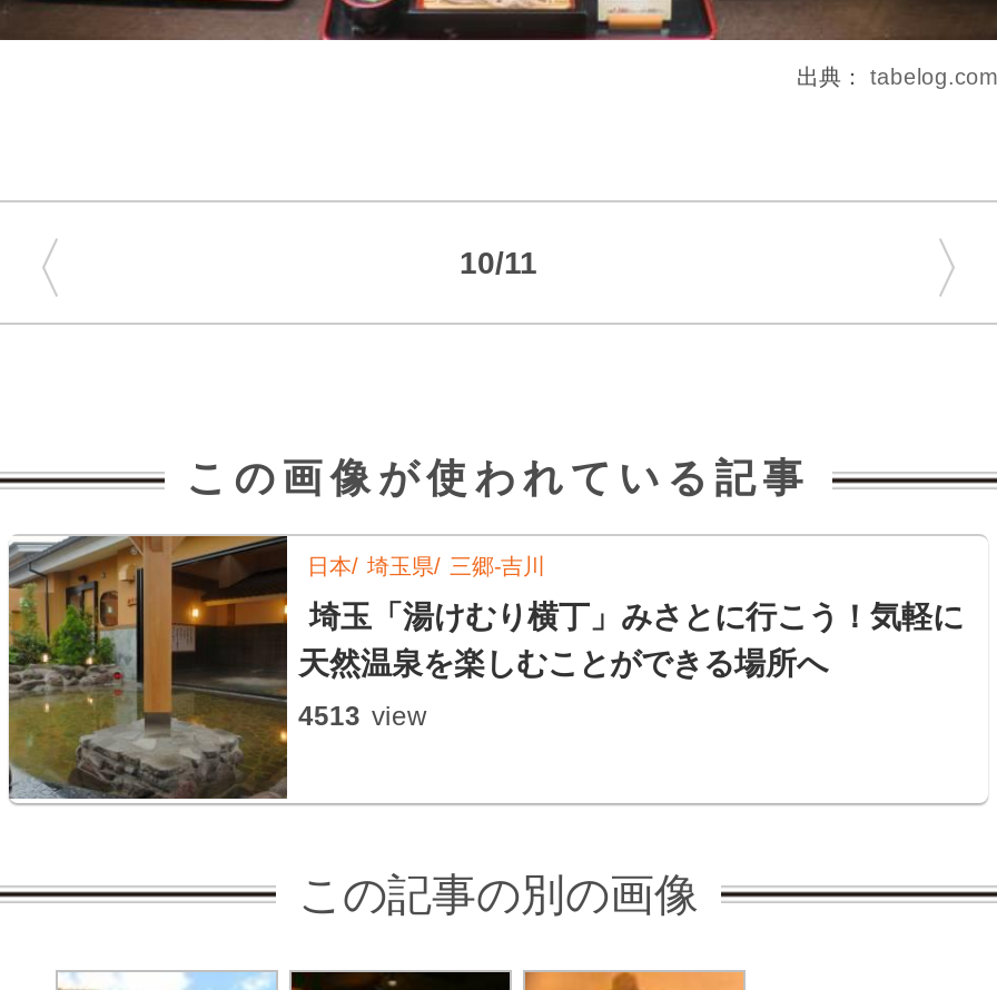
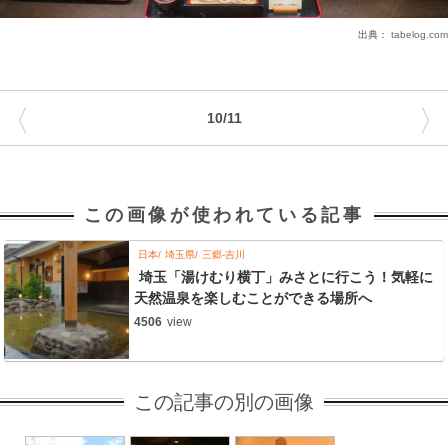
- 4513 view
+ 4506 view
